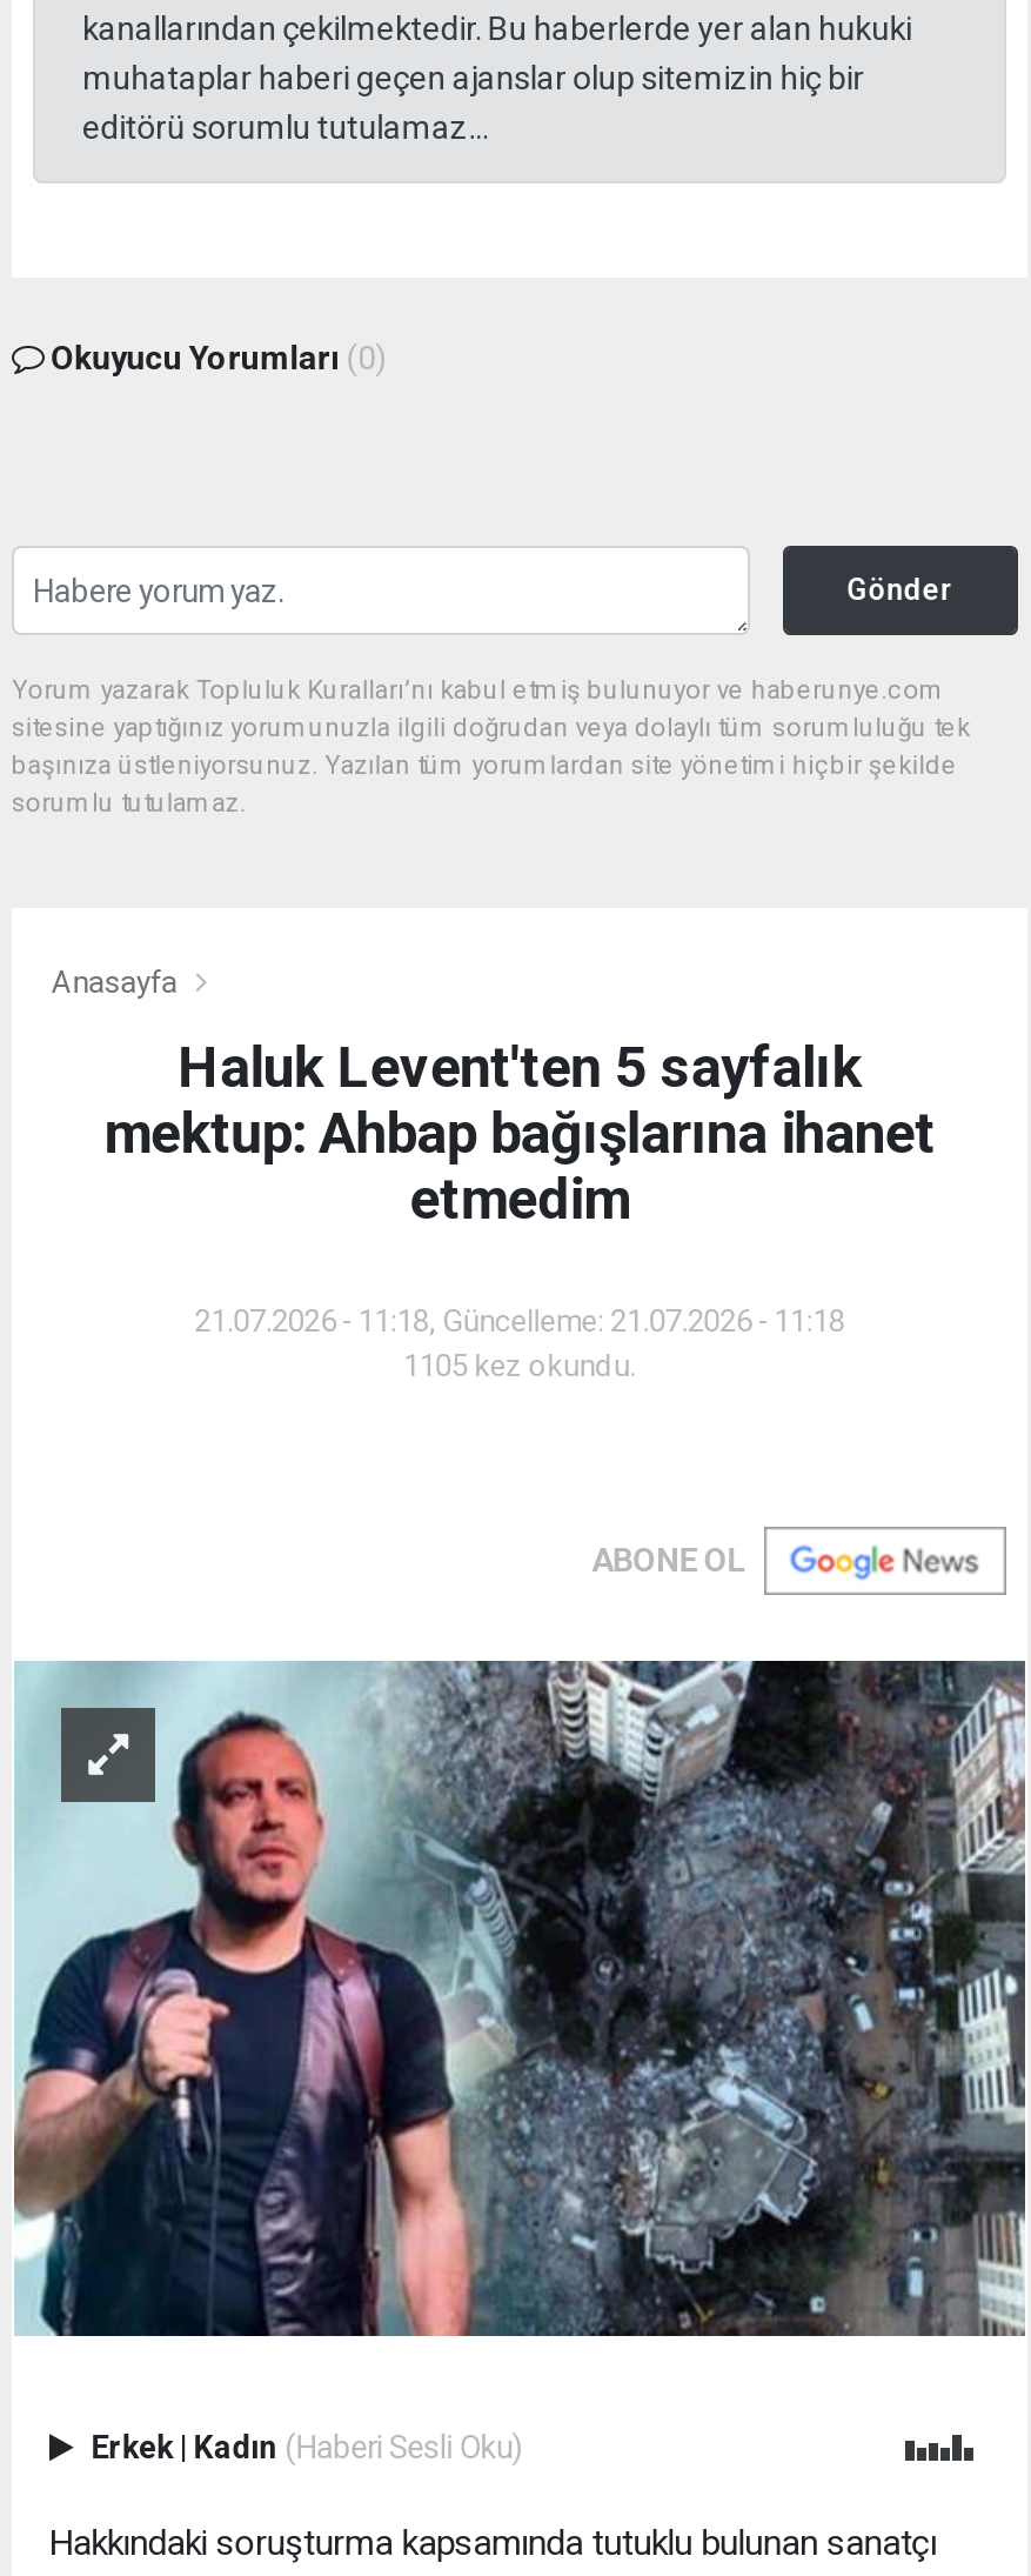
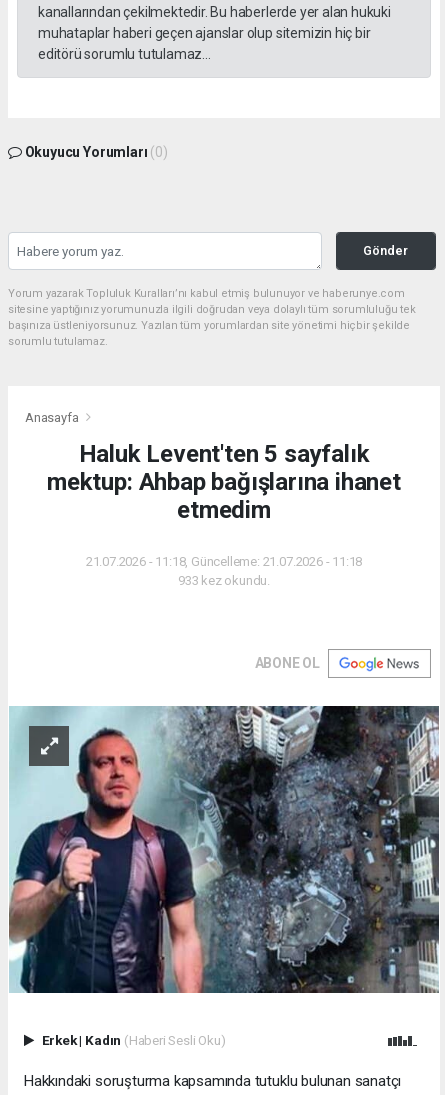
- 1105 kez okundu.
+ 933 kez okundu.
